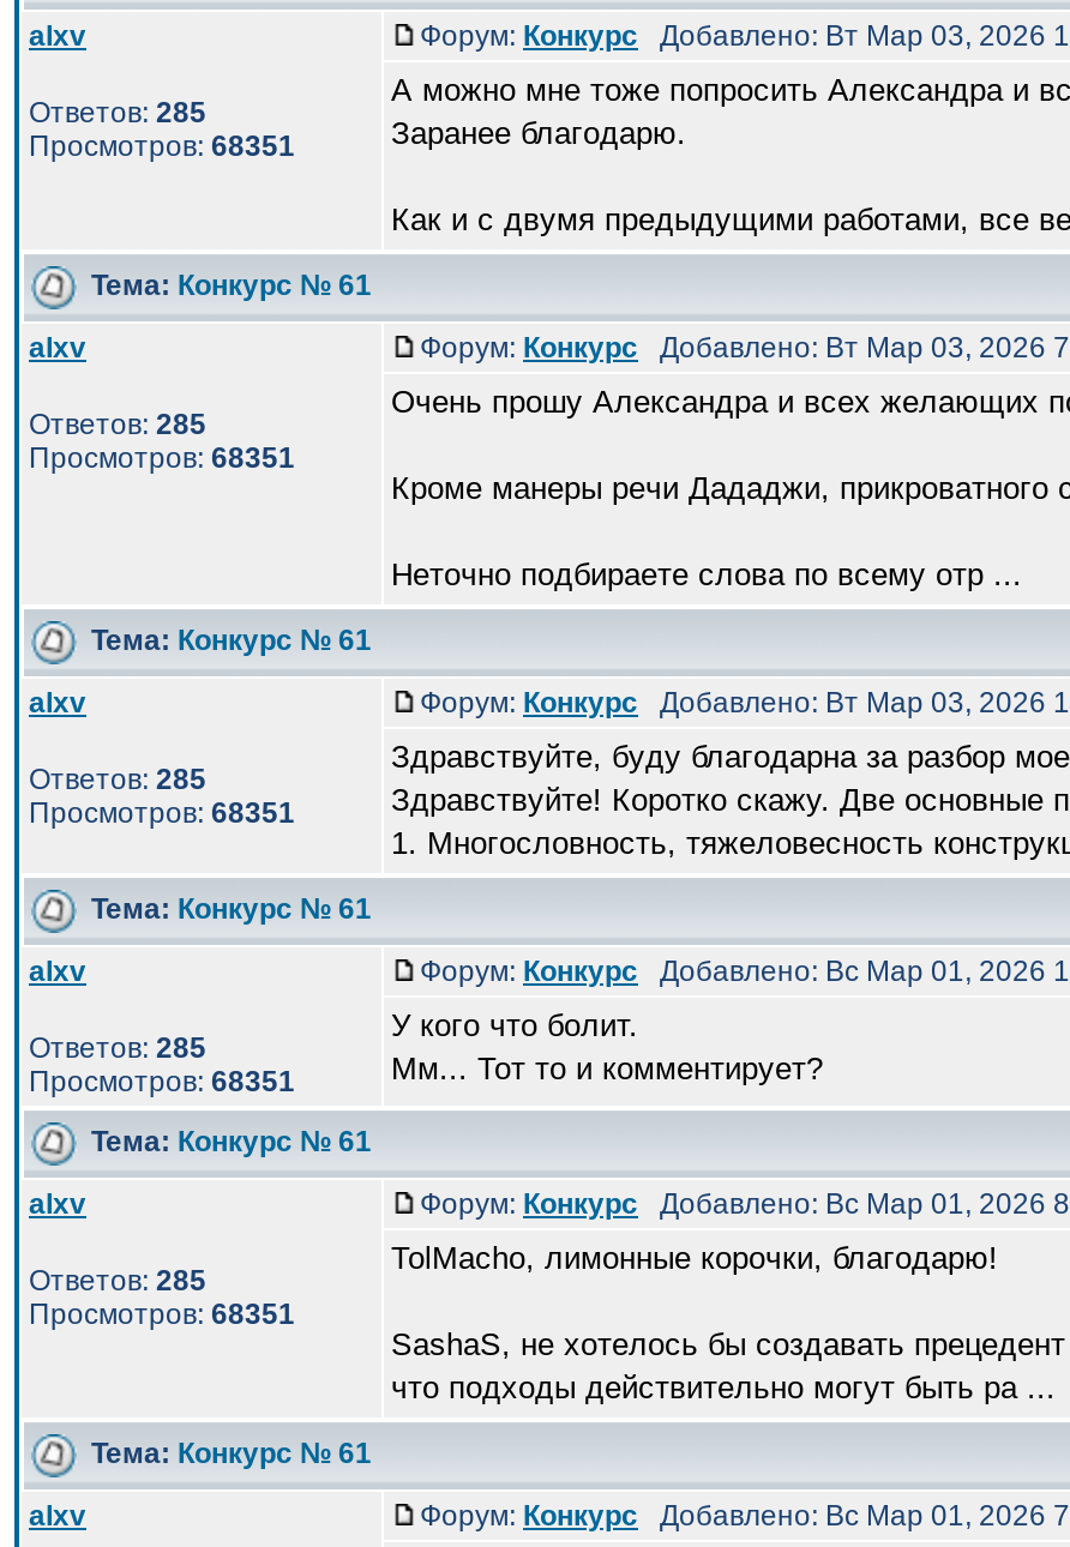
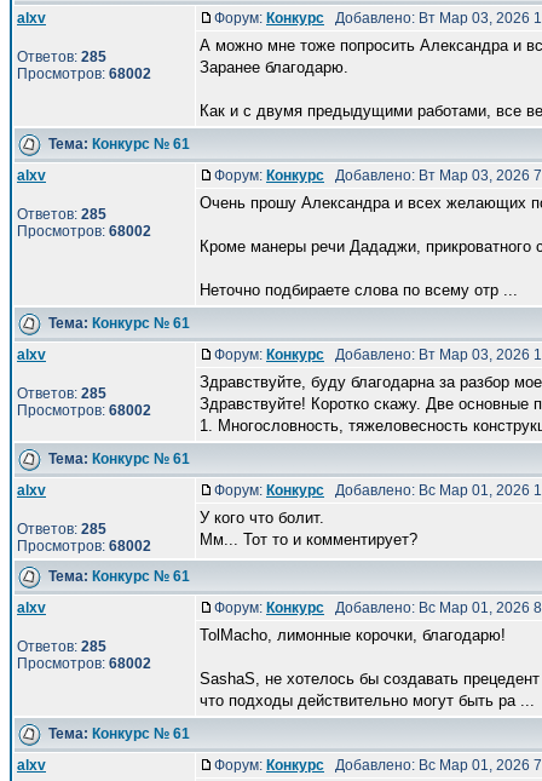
- Просмотров: 68351
+ Просмотров: 68002

- Просмотров: 68351
+ Просмотров: 68002

- Просмотров: 68351
+ Просмотров: 68002

- Просмотров: 68351
+ Просмотров: 68002

- Просмотров: 68351
+ Просмотров: 68002
